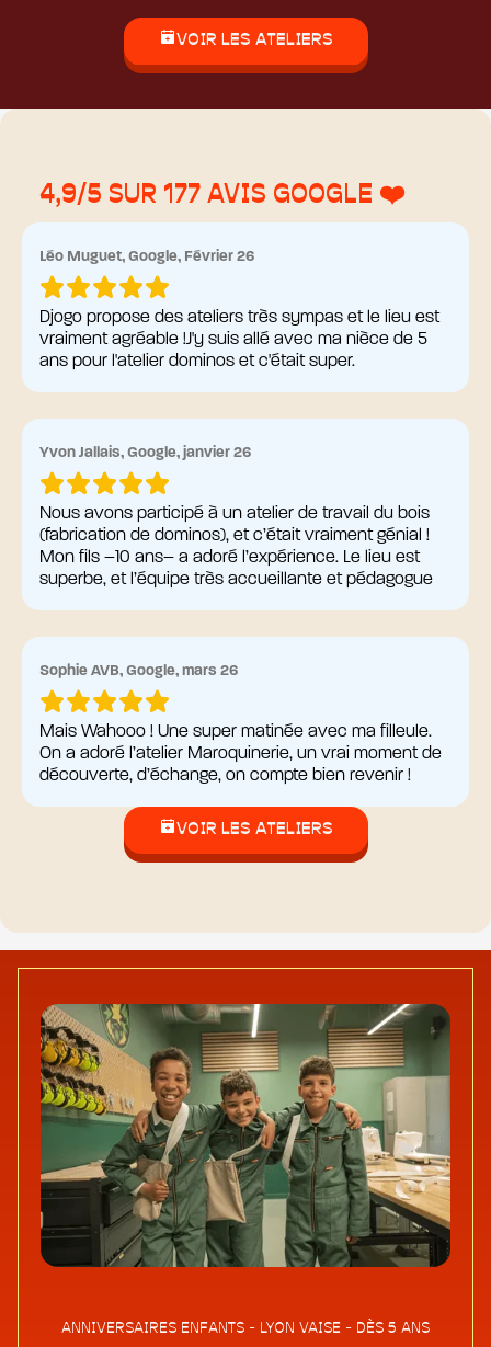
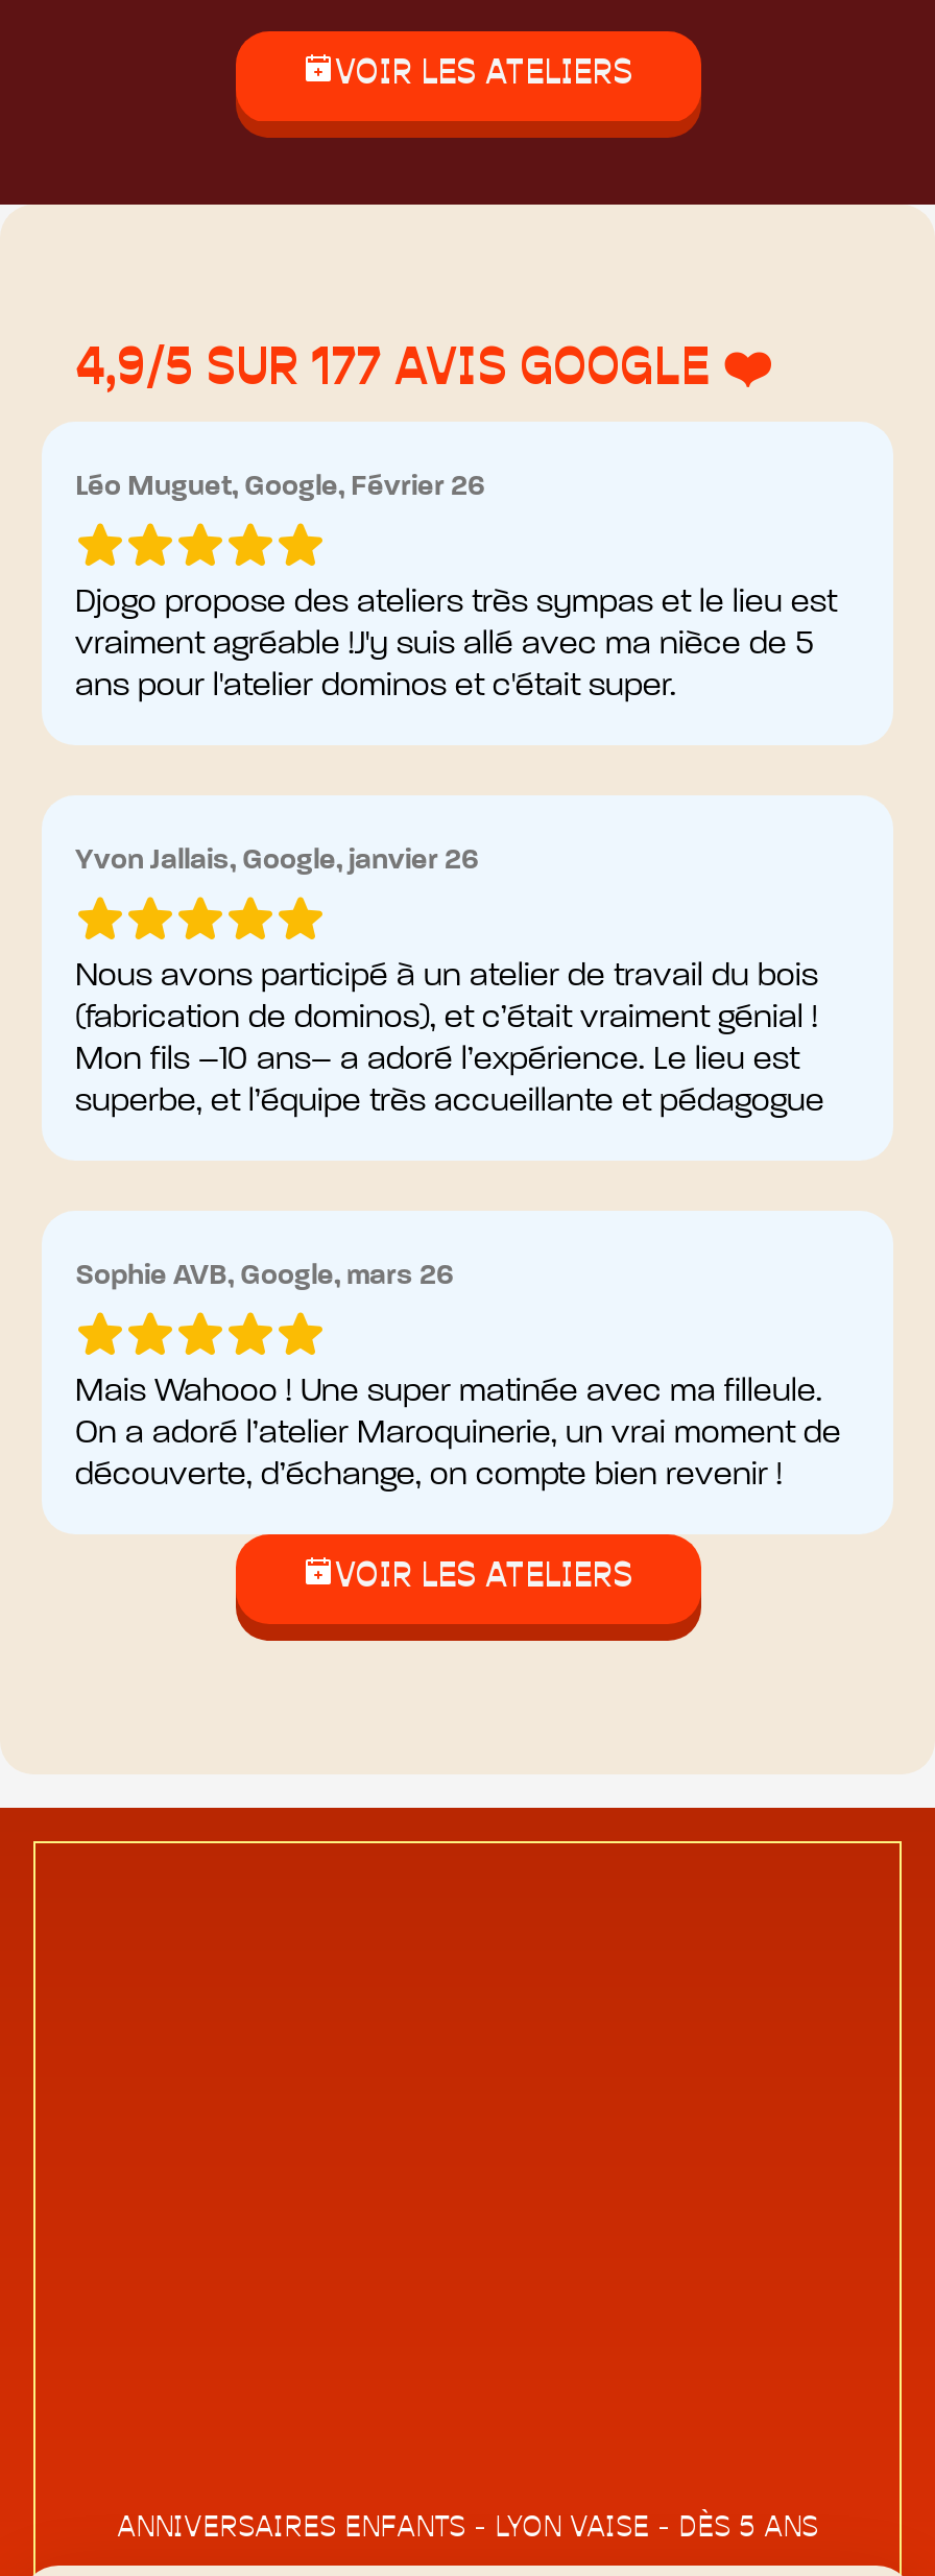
- [image]
